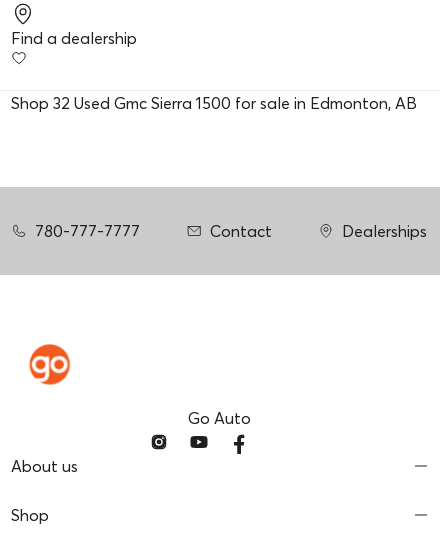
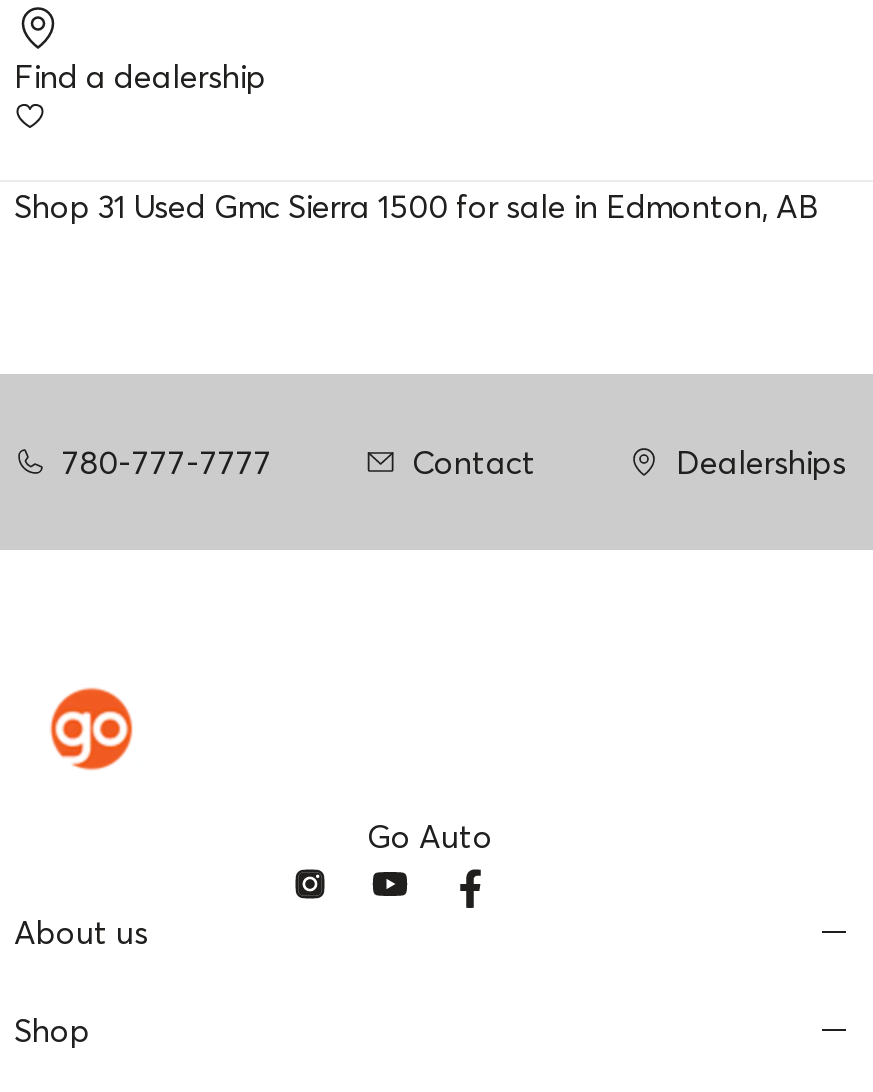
- Shop 32 Used Gmc Sierra 1500 for sale in Edmonton, AB
+ Shop 31 Used Gmc Sierra 1500 for sale in Edmonton, AB
